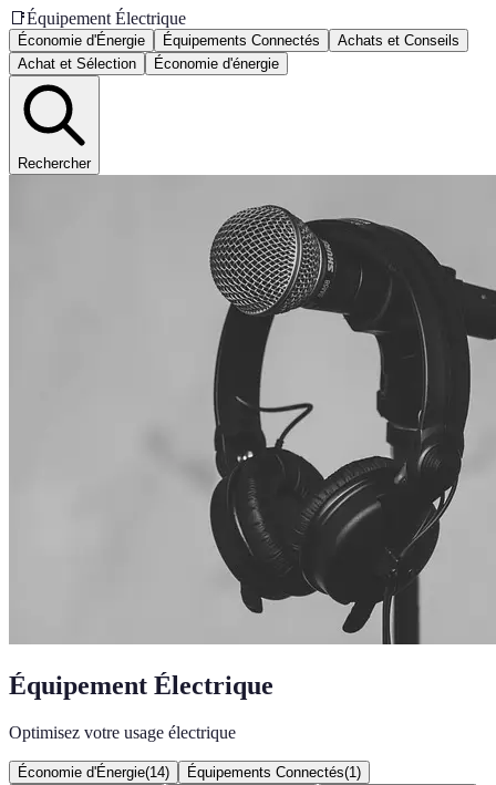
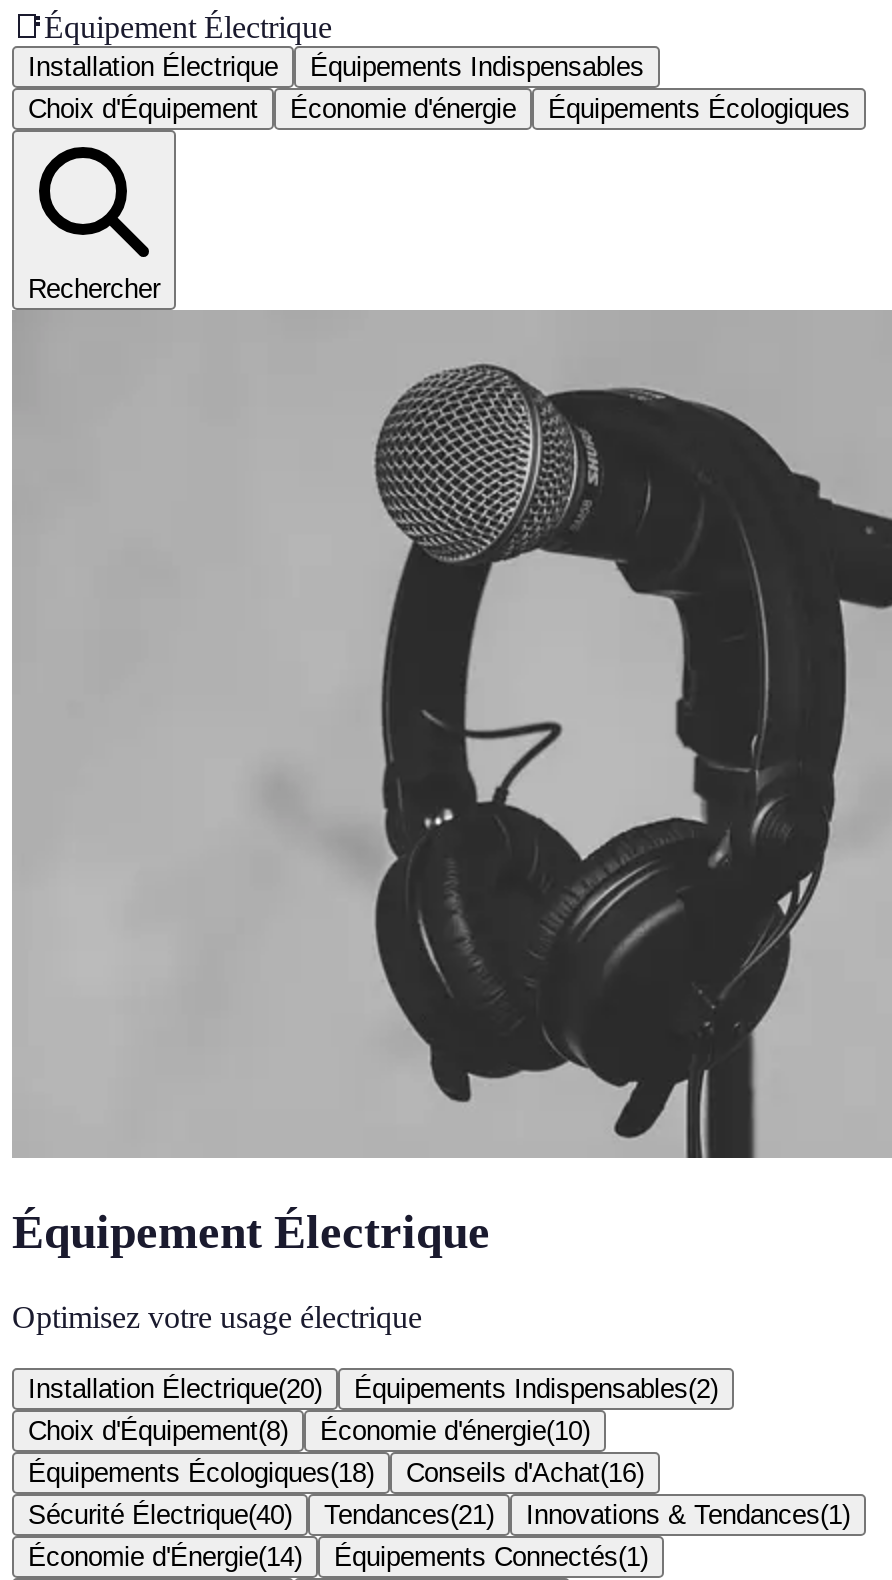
- Économie d'Énergie
- Équipements Connectés
- Achats et Conseils
- Achat et Sélection
+ Installation Électrique
+ Équipements Indispensables
+ Choix d'Équipement

+ Équipements Écologiques

+ Installation Électrique(20)
+ Équipements Indispensables(2)
+ Choix d'Équipement(8)
+ Économie d'énergie(10)
+ Équipements Écologiques(18)
+ Conseils d'Achat(16)
+ Sécurité Électrique(40)
+ Tendances(21)
+ Innovations & Tendances(1)
